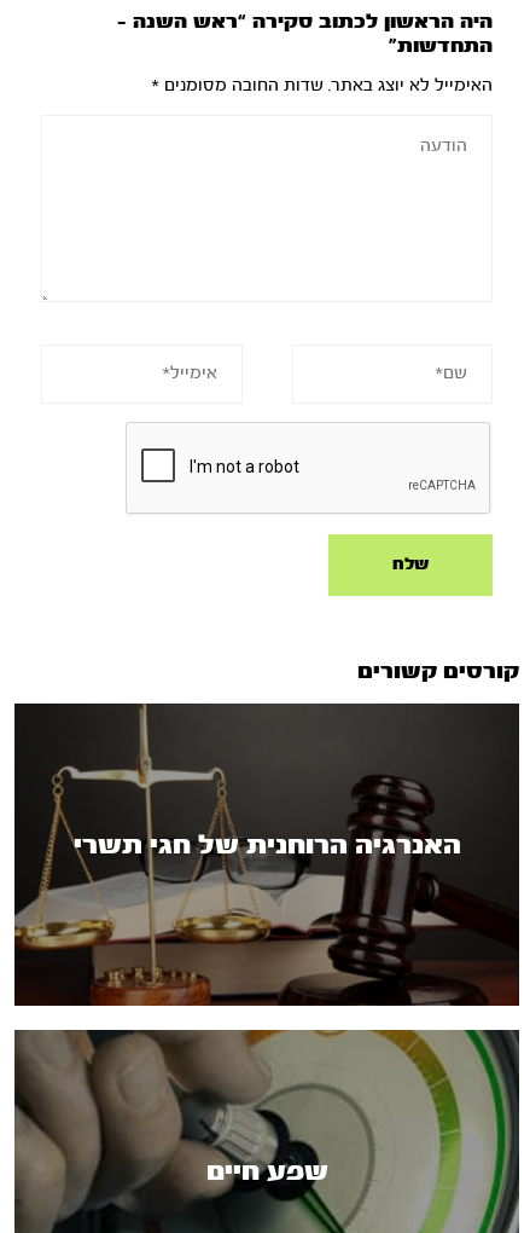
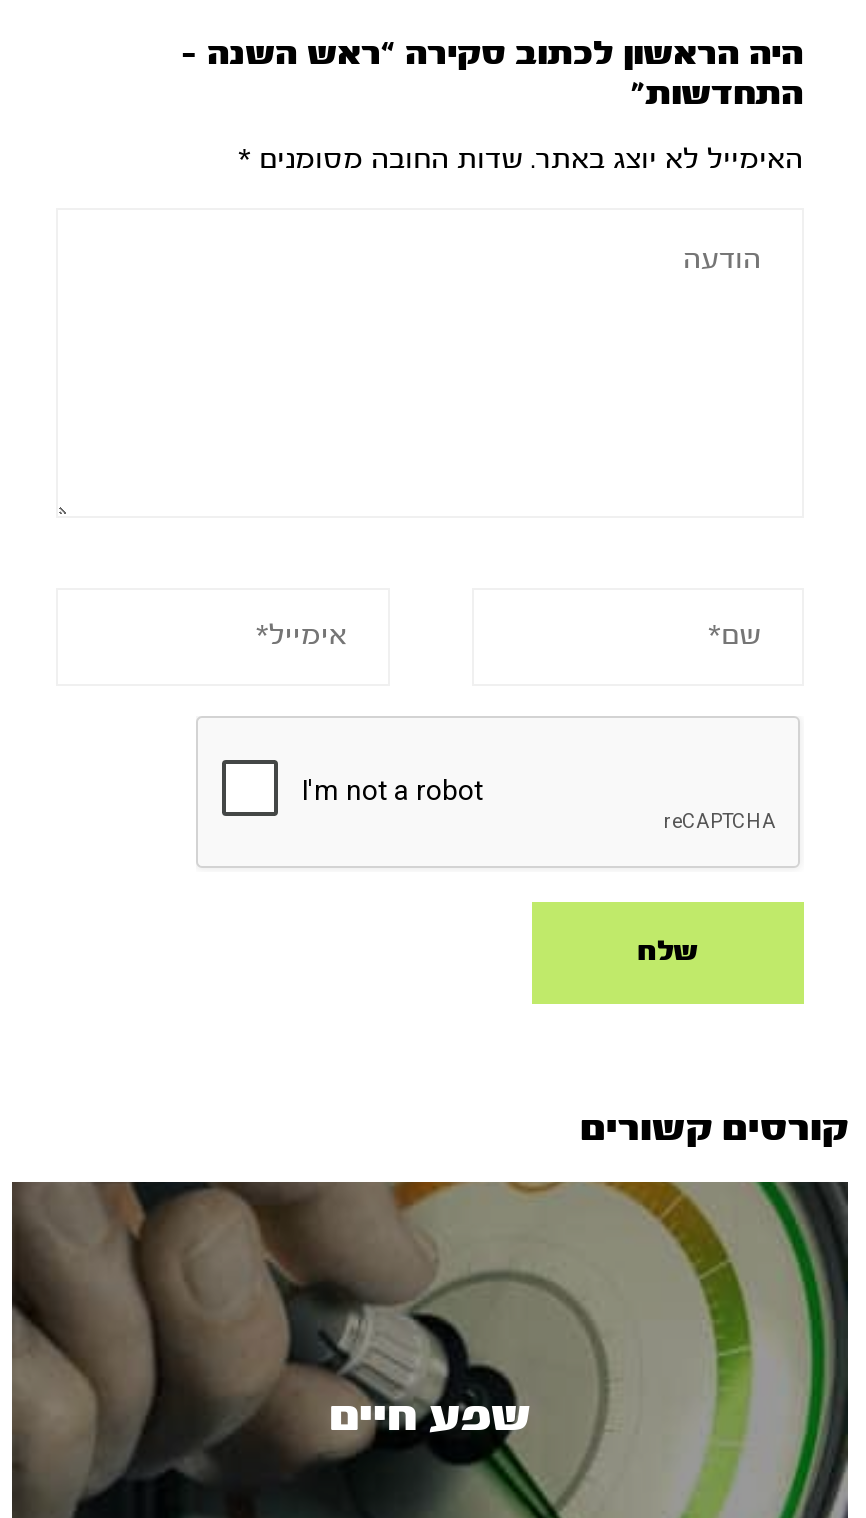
- [image]
- האנרגיה הרוחנית של חגי תשרי
